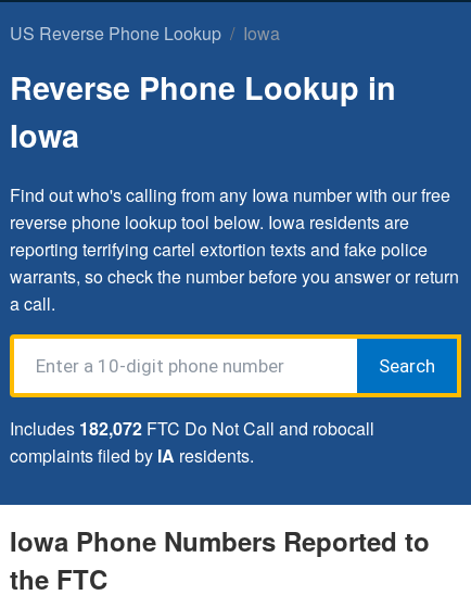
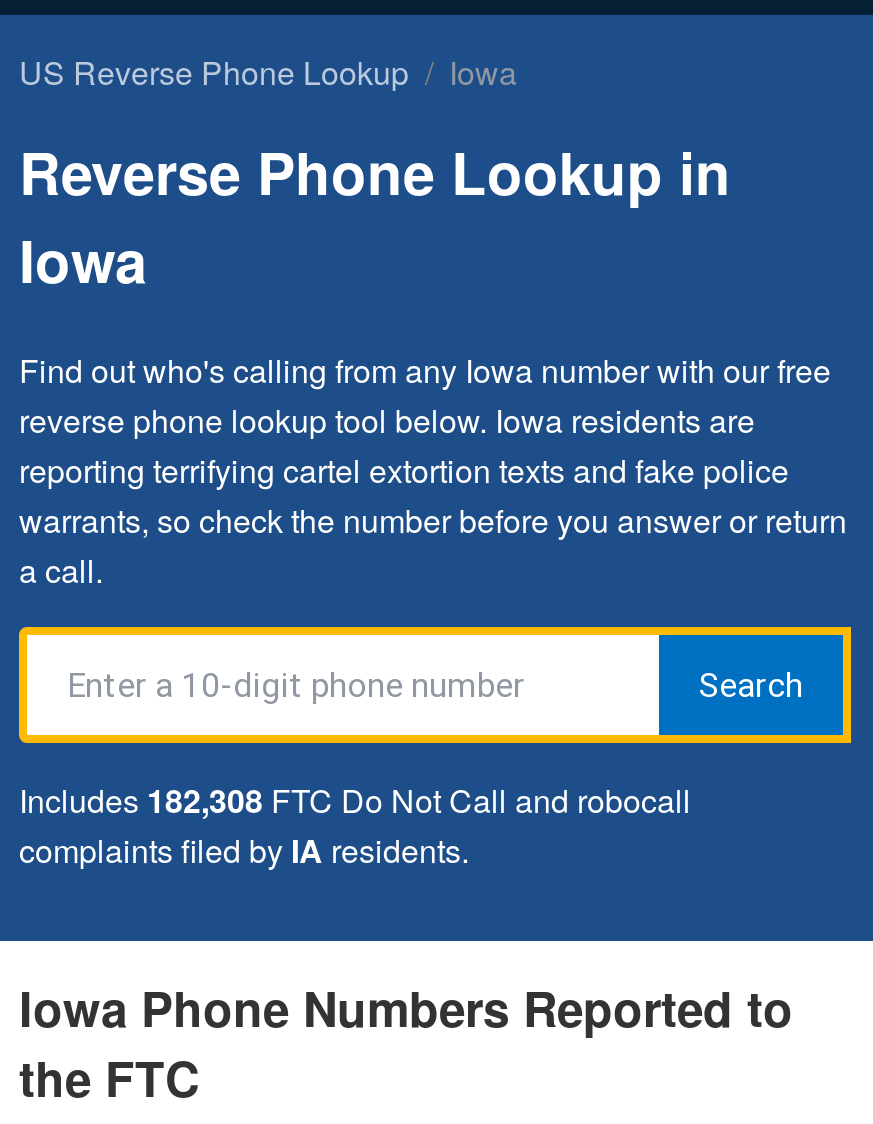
- Includes 182,072 FTC Do Not Call and robocall
+ Includes 182,308 FTC Do Not Call and robocall
